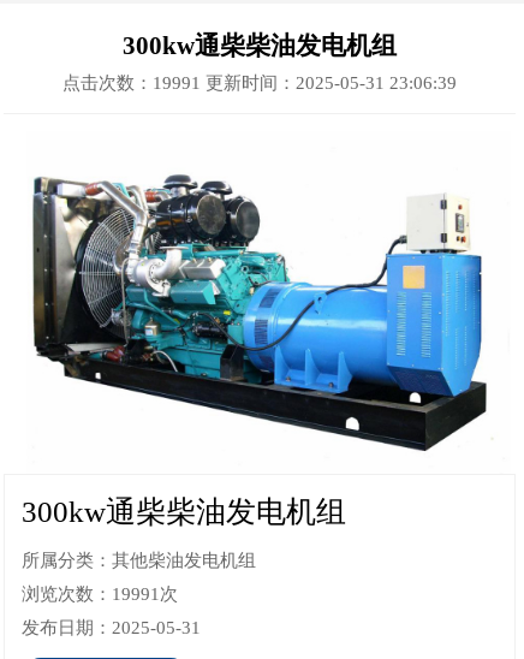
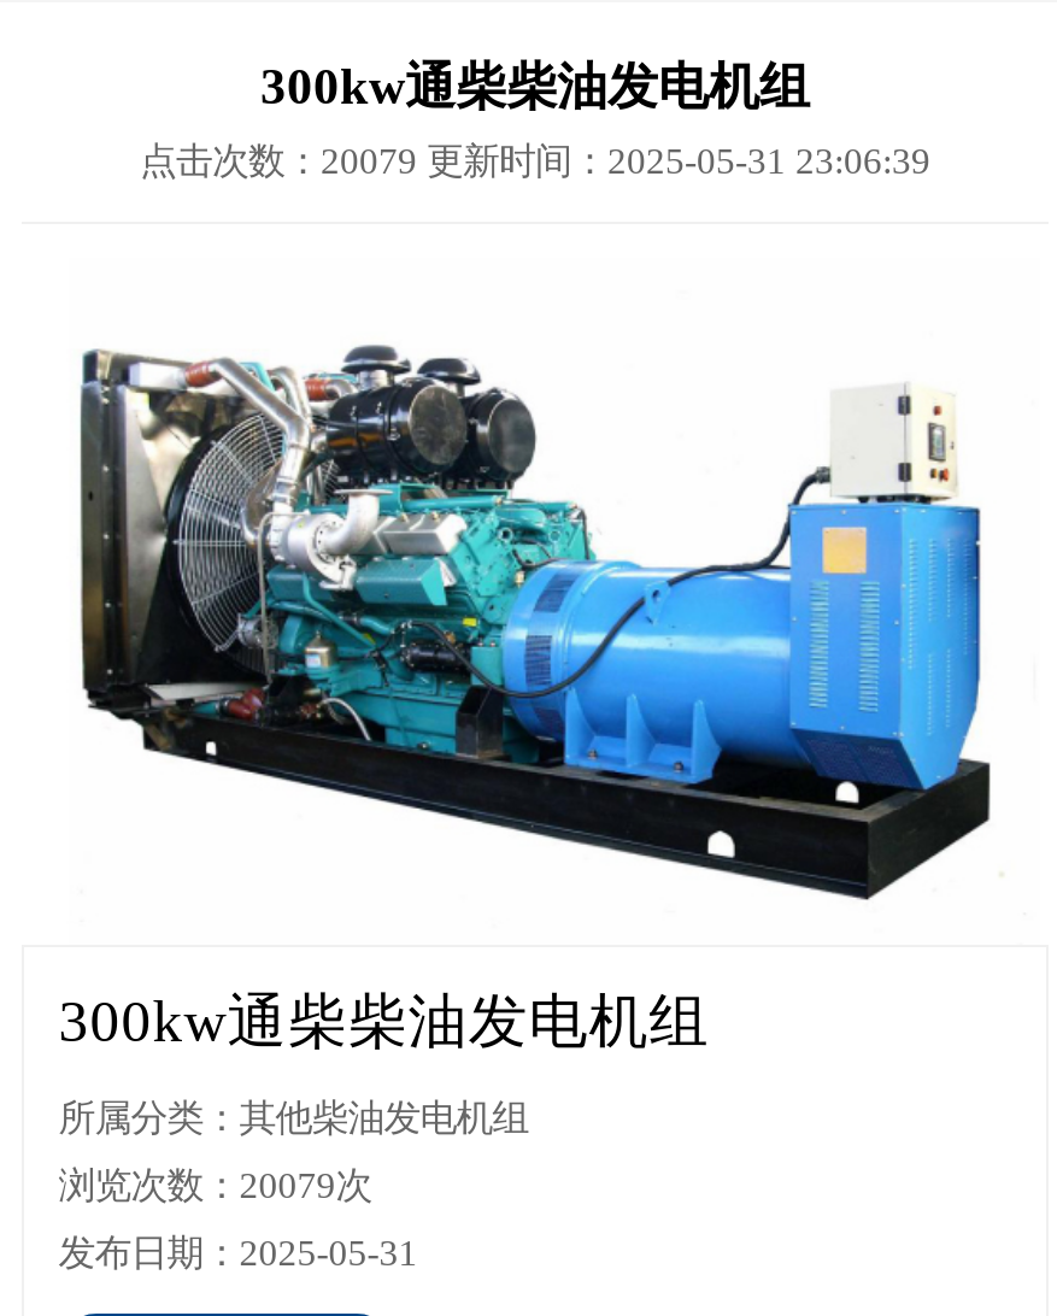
- 点击次数：19991更新时间：2025-05-31 23:06:39
+ 点击次数：20079更新时间：2025-05-31 23:06:39

- 浏览次数：19991次
+ 浏览次数：20079次
